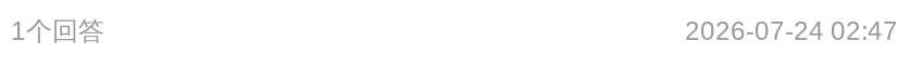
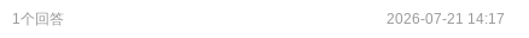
- 2026-07-24 02:47
+ 2026-07-21 14:17
